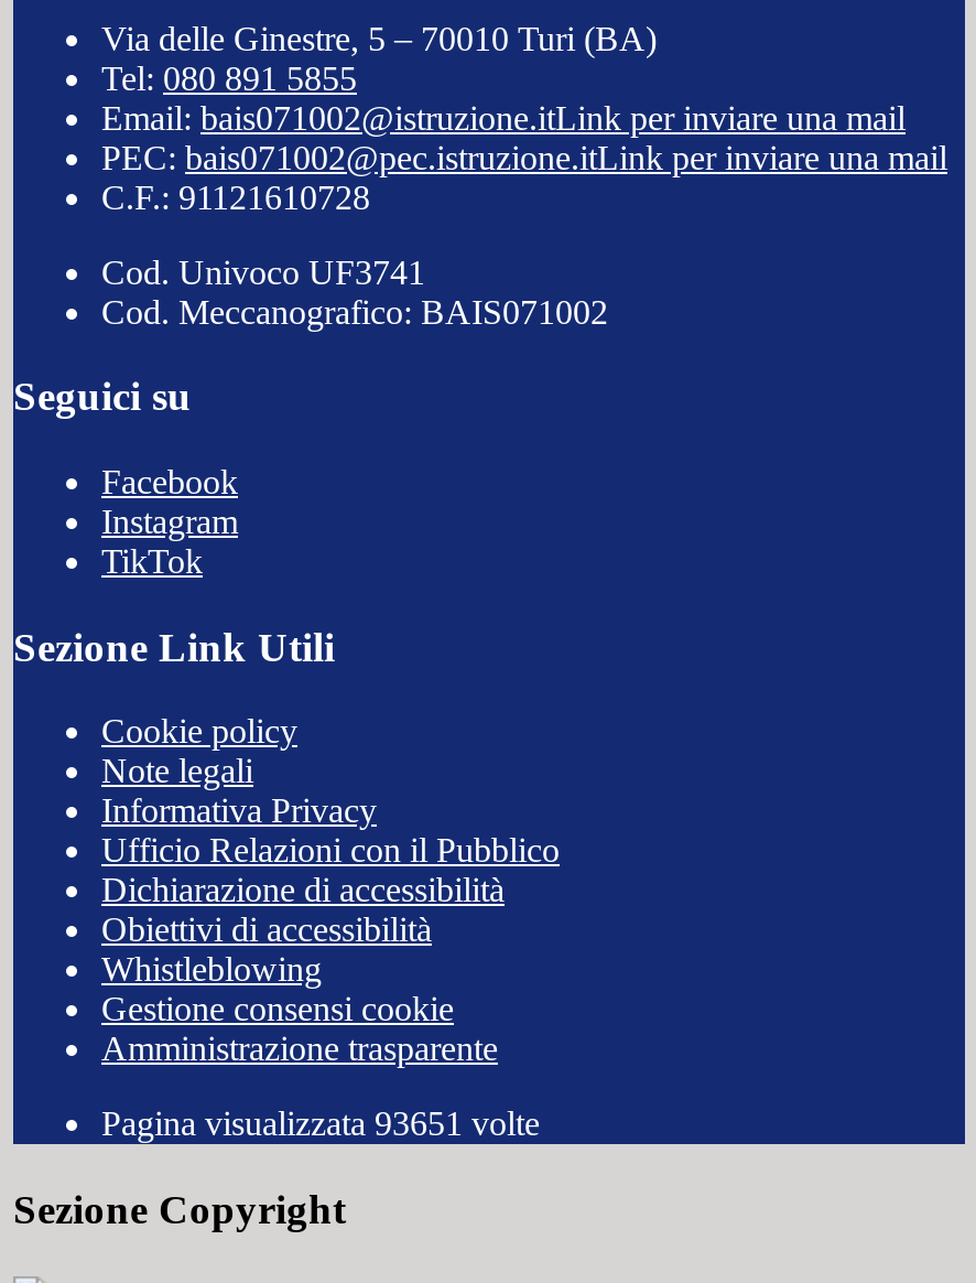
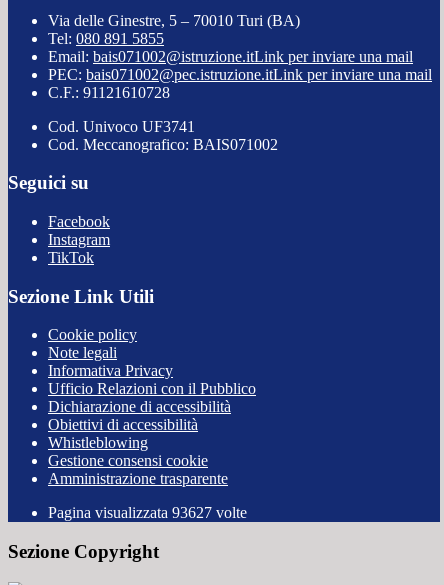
- Pagina visualizzata 93651 volte
+ Pagina visualizzata 93627 volte
